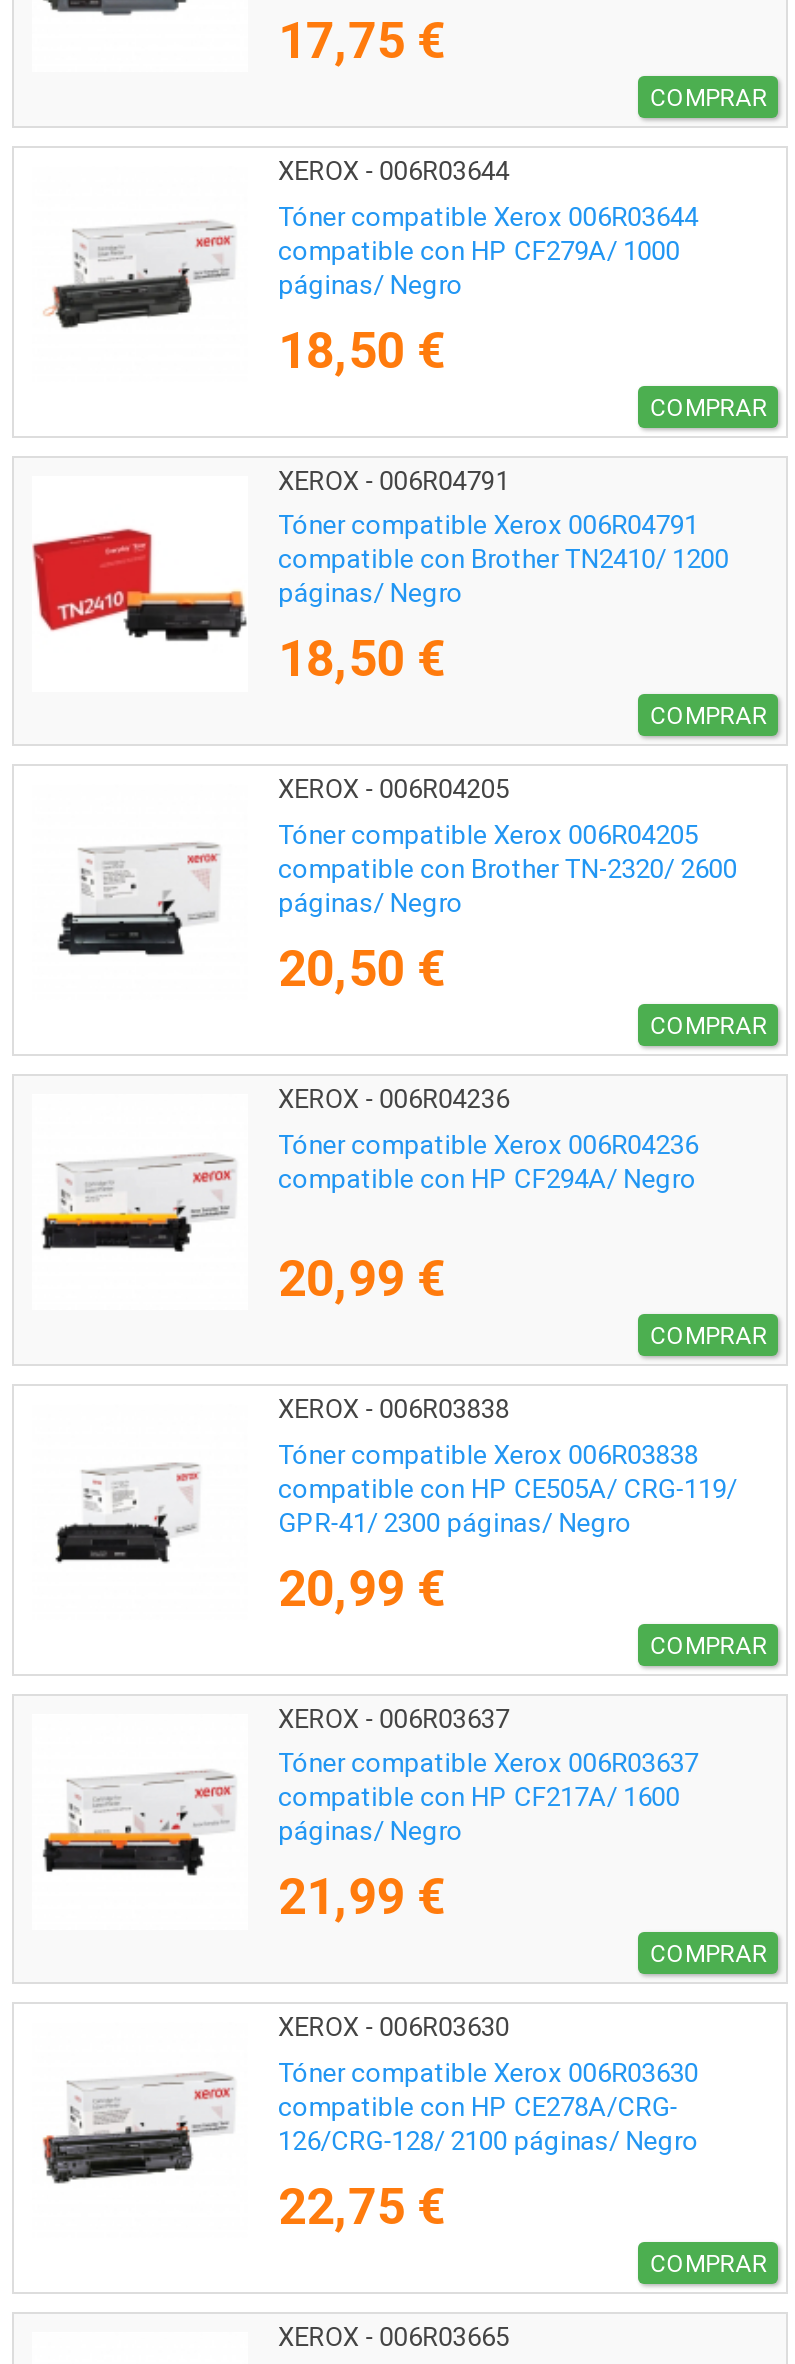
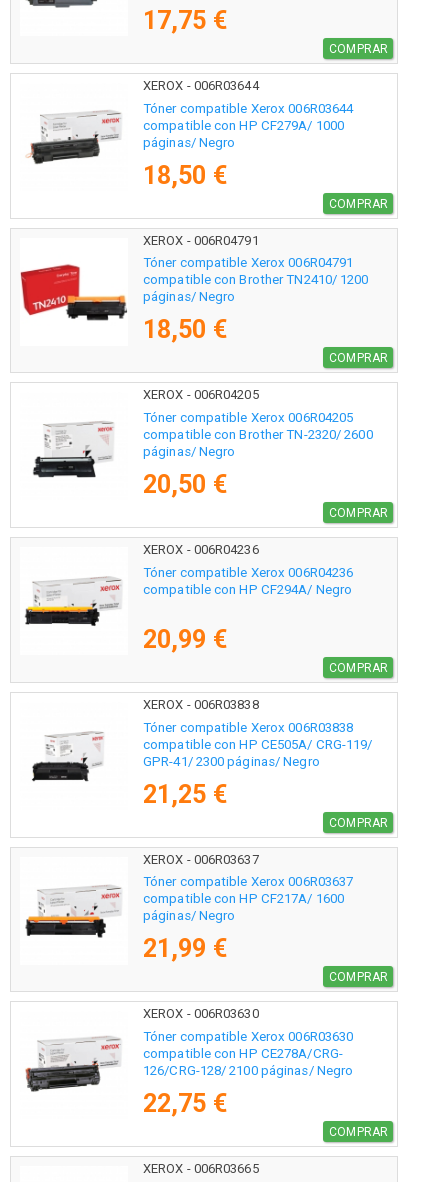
- 20,99 €
+ 21,25 €
